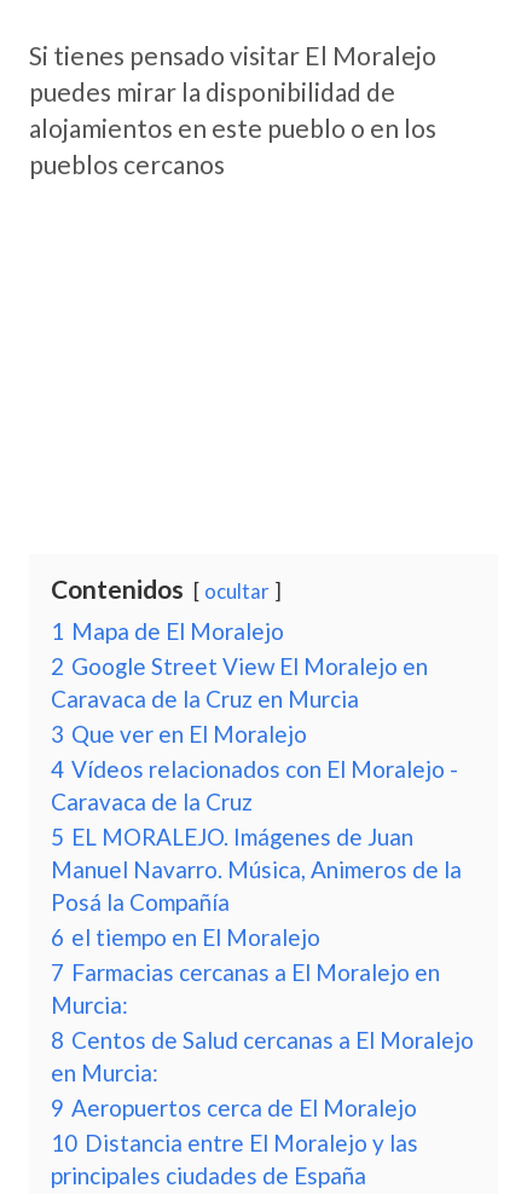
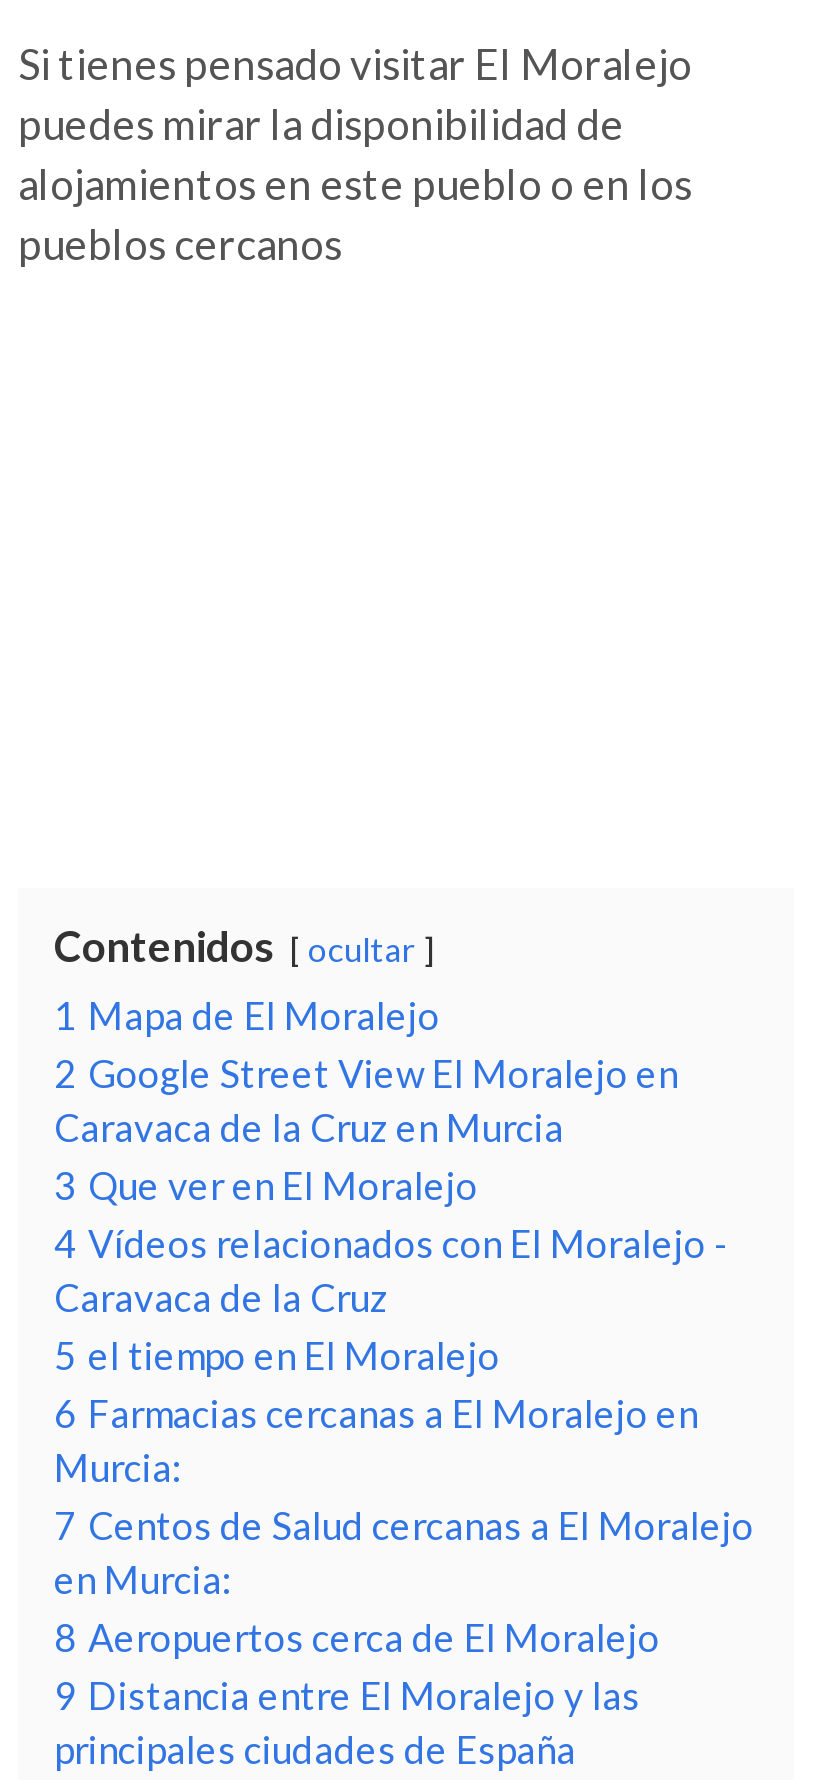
- 5 EL MORALEJO. Imágenes de Juan
- Manuel Navarro. Música, Animeros de la
- Posá la Compañía
- 6 el tiempo en El Moralejo
- 7 Farmacias cercanas a El Moralejo en
+ 5 el tiempo en El Moralejo
+ 6 Farmacias cercanas a El Moralejo en

- 8 Centos de Salud cercanas a El Moralejo
+ 7 Centos de Salud cercanas a El Moralejo

- 9 Aeropuertos cerca de El Moralejo
+ 8 Aeropuertos cerca de El Moralejo

- 10 Distancia entre El Moralejo y las
+ 9 Distancia entre El Moralejo y las
